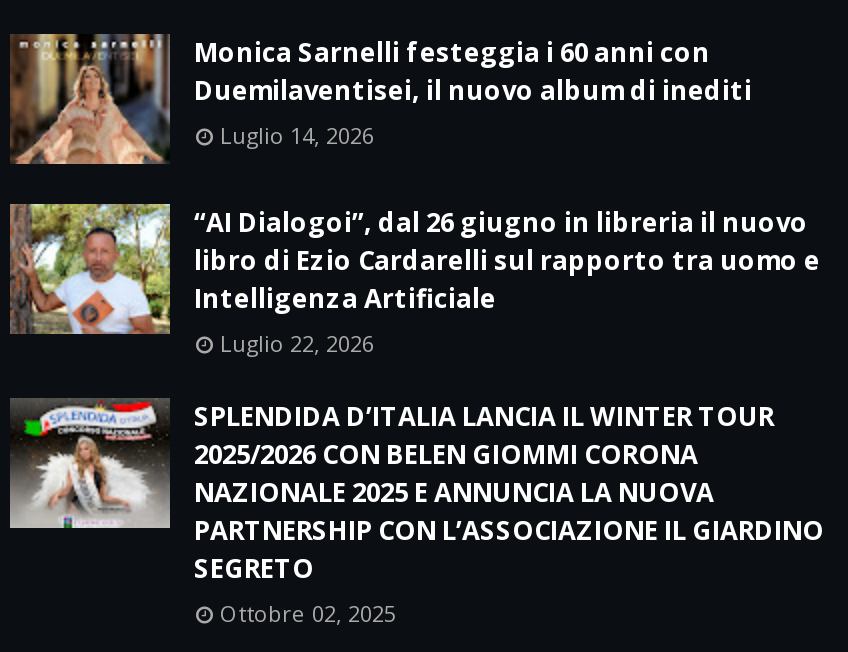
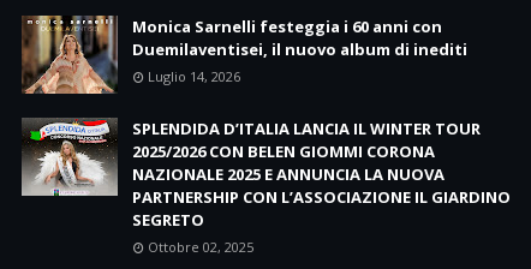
- [image]
- “AI Dialogoi”, dal 26 giugno in libreria il nuovo
- libro di Ezio Cardarelli sul rapporto tra uomo e
- Intelligenza Artificiale
- Luglio 22, 2026
